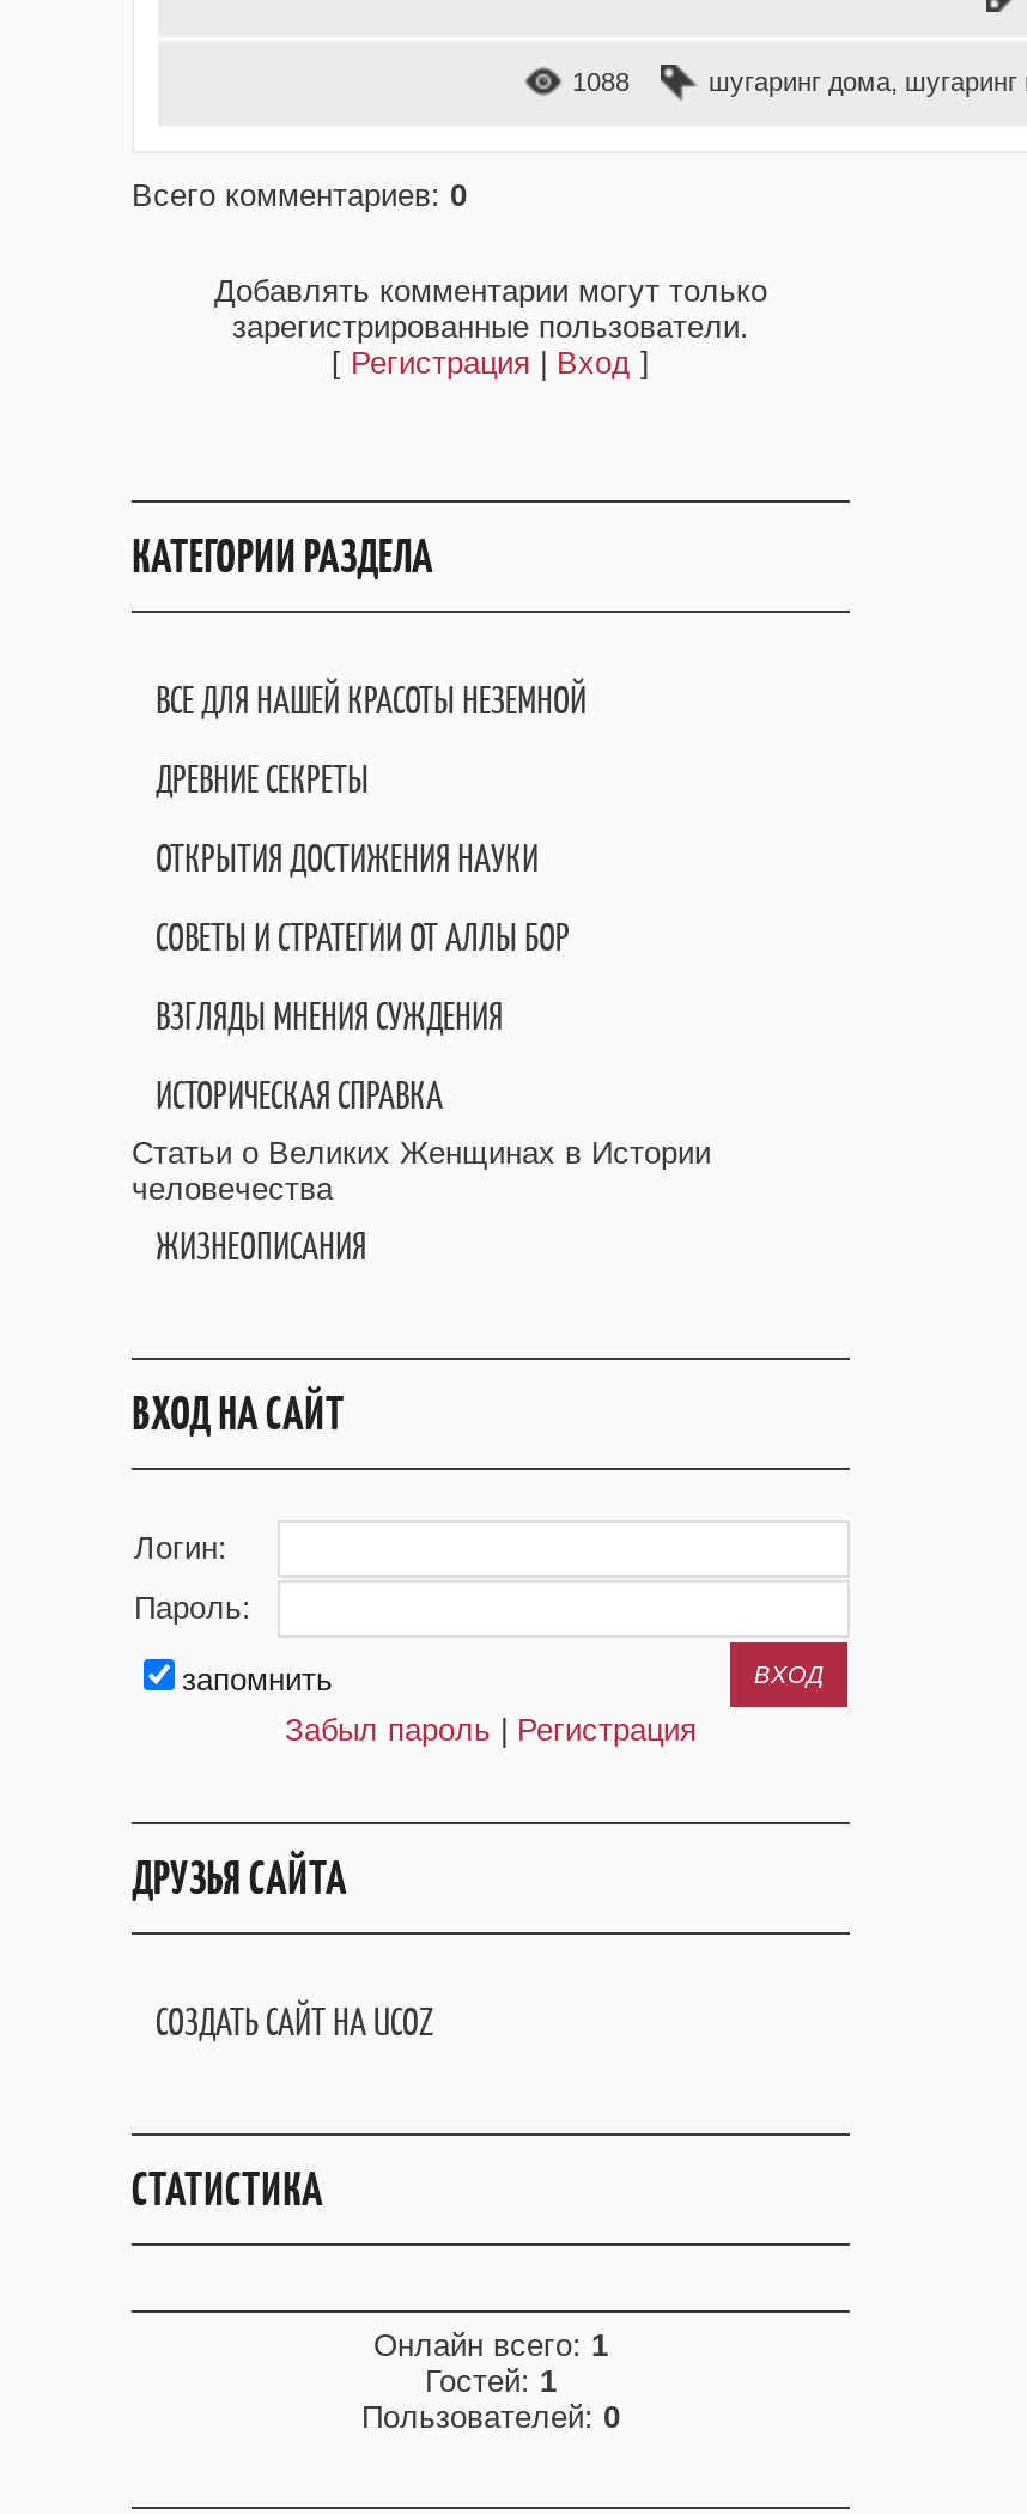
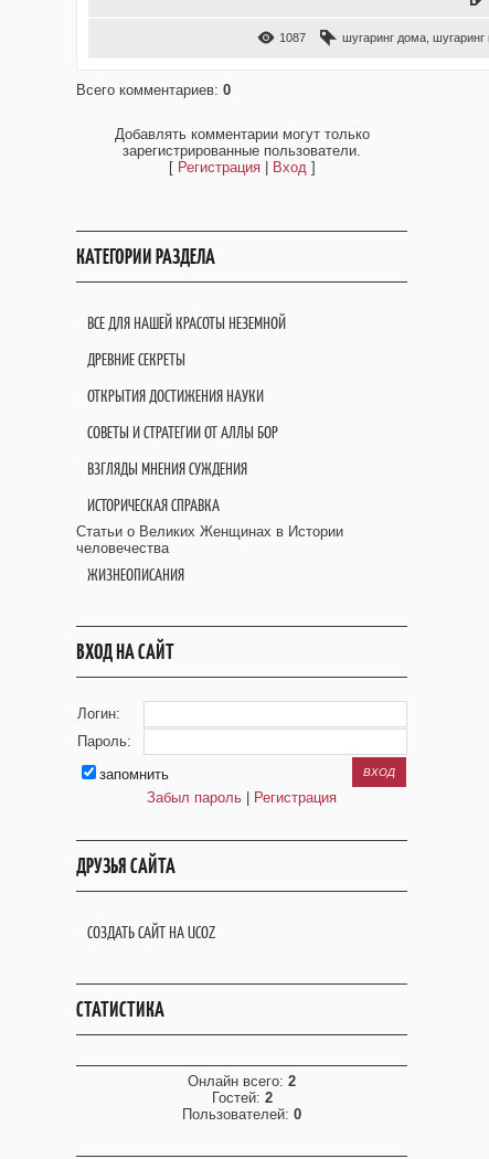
- 1088
+ 1087

- Онлайн всего: 1
+ Онлайн всего: 2

- Гостей: 1
+ Гостей: 2
